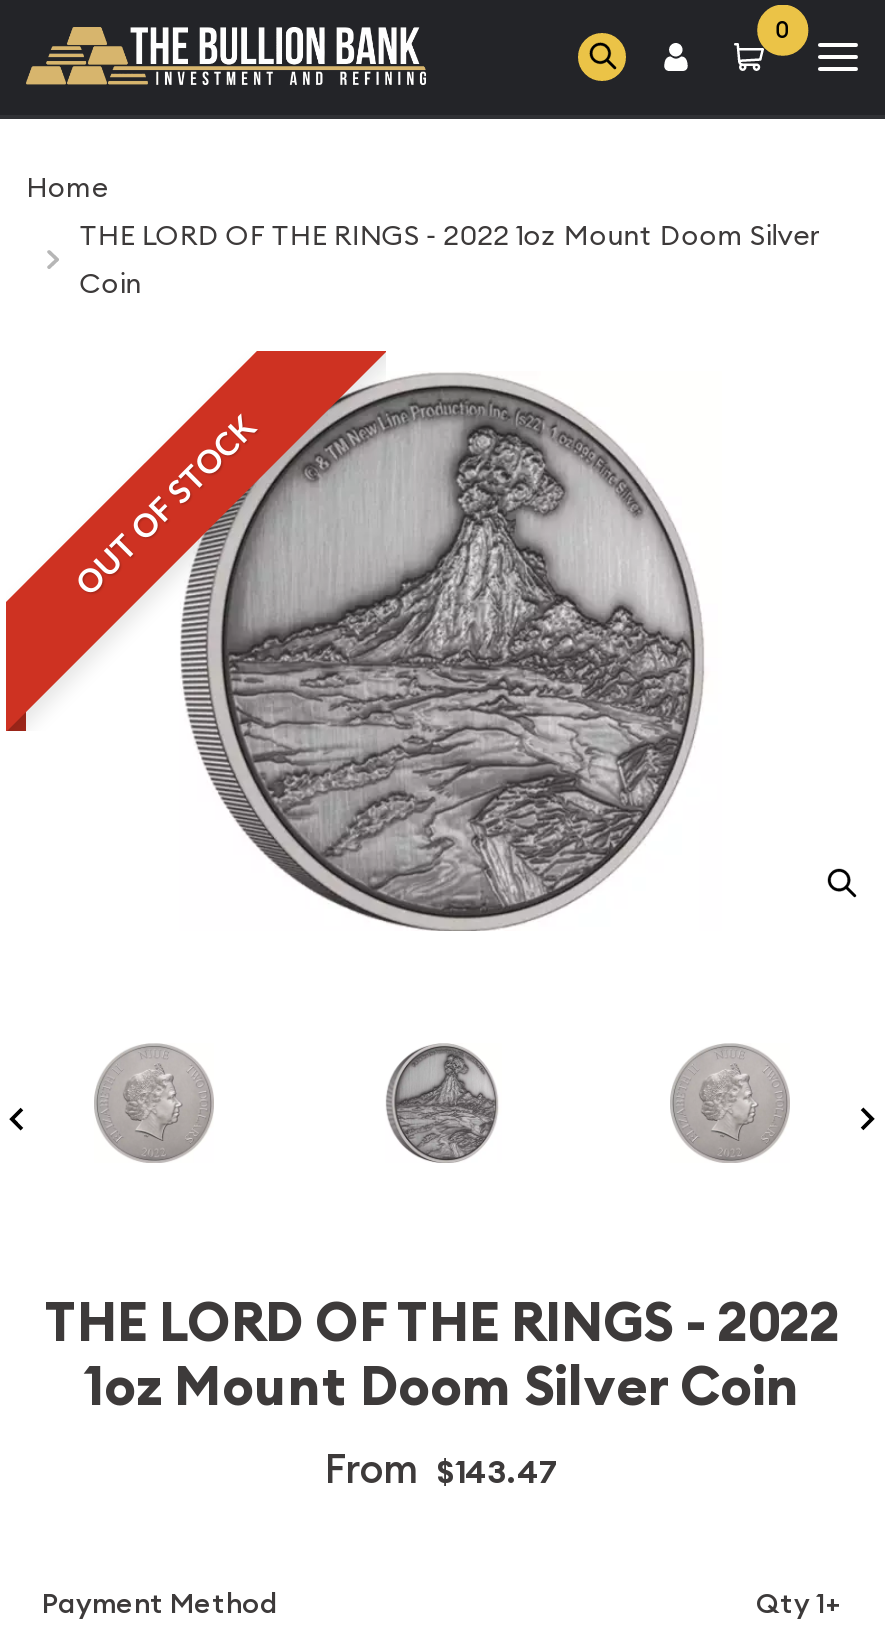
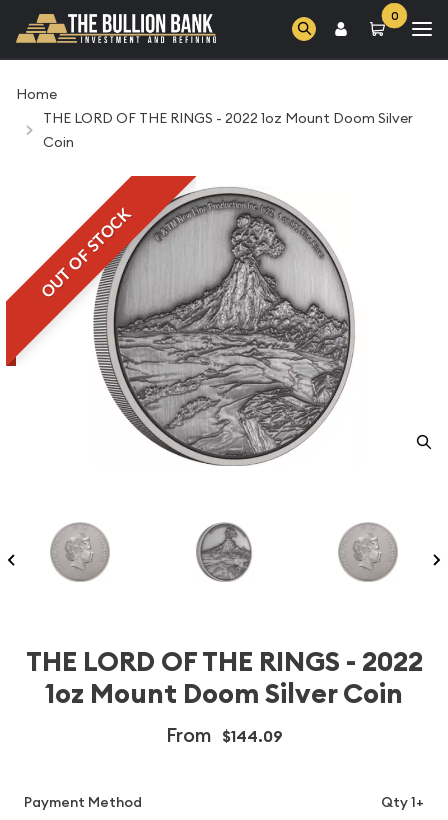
- From $143.47
+ From $144.09
